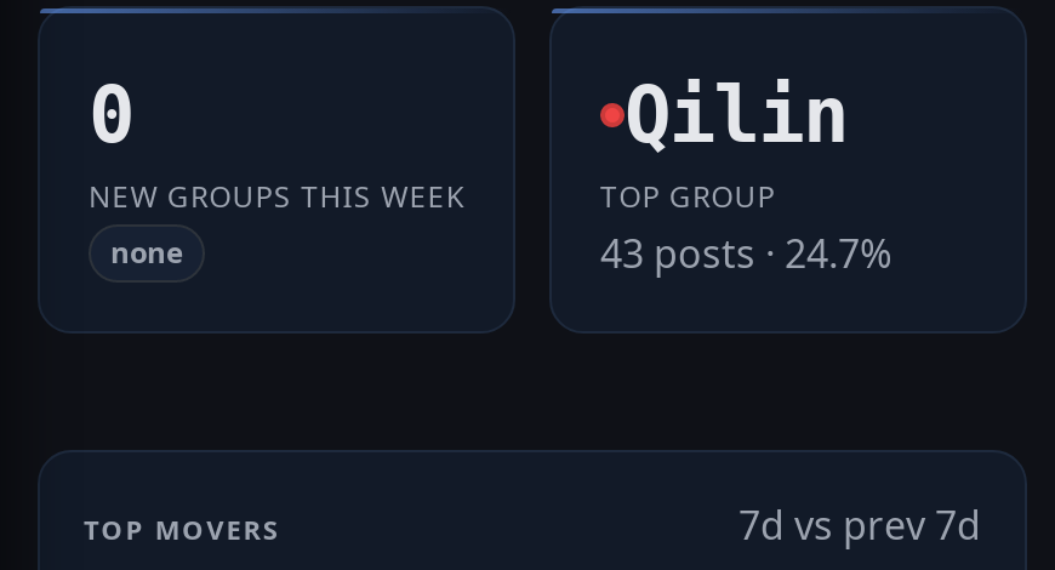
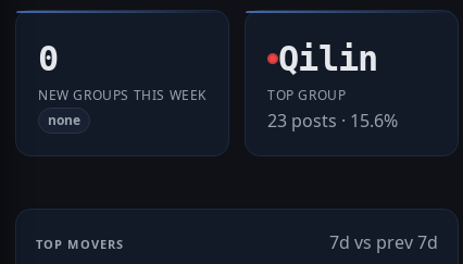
- 43 posts · 24.7%
+ 23 posts · 15.6%
